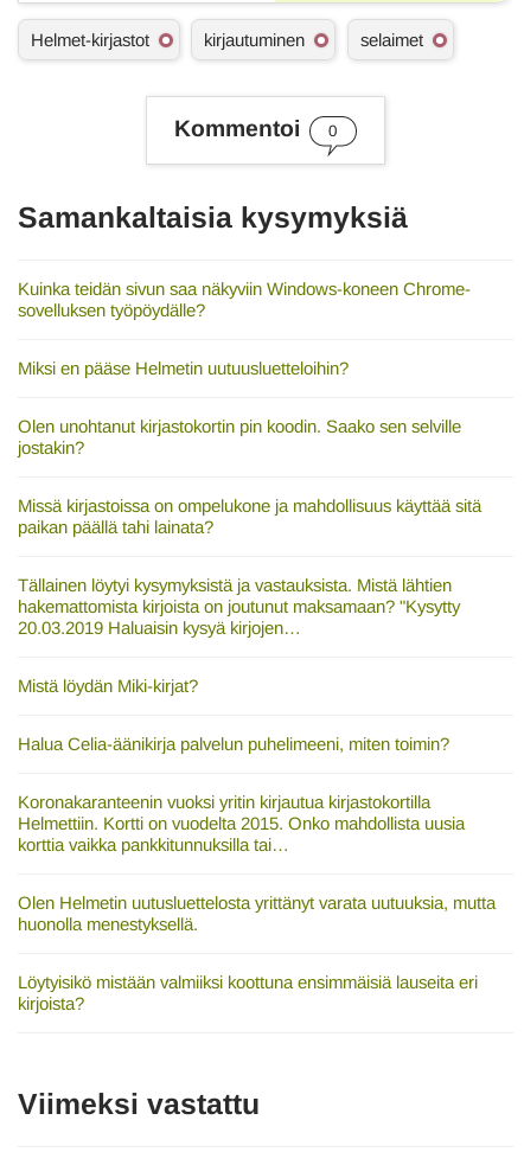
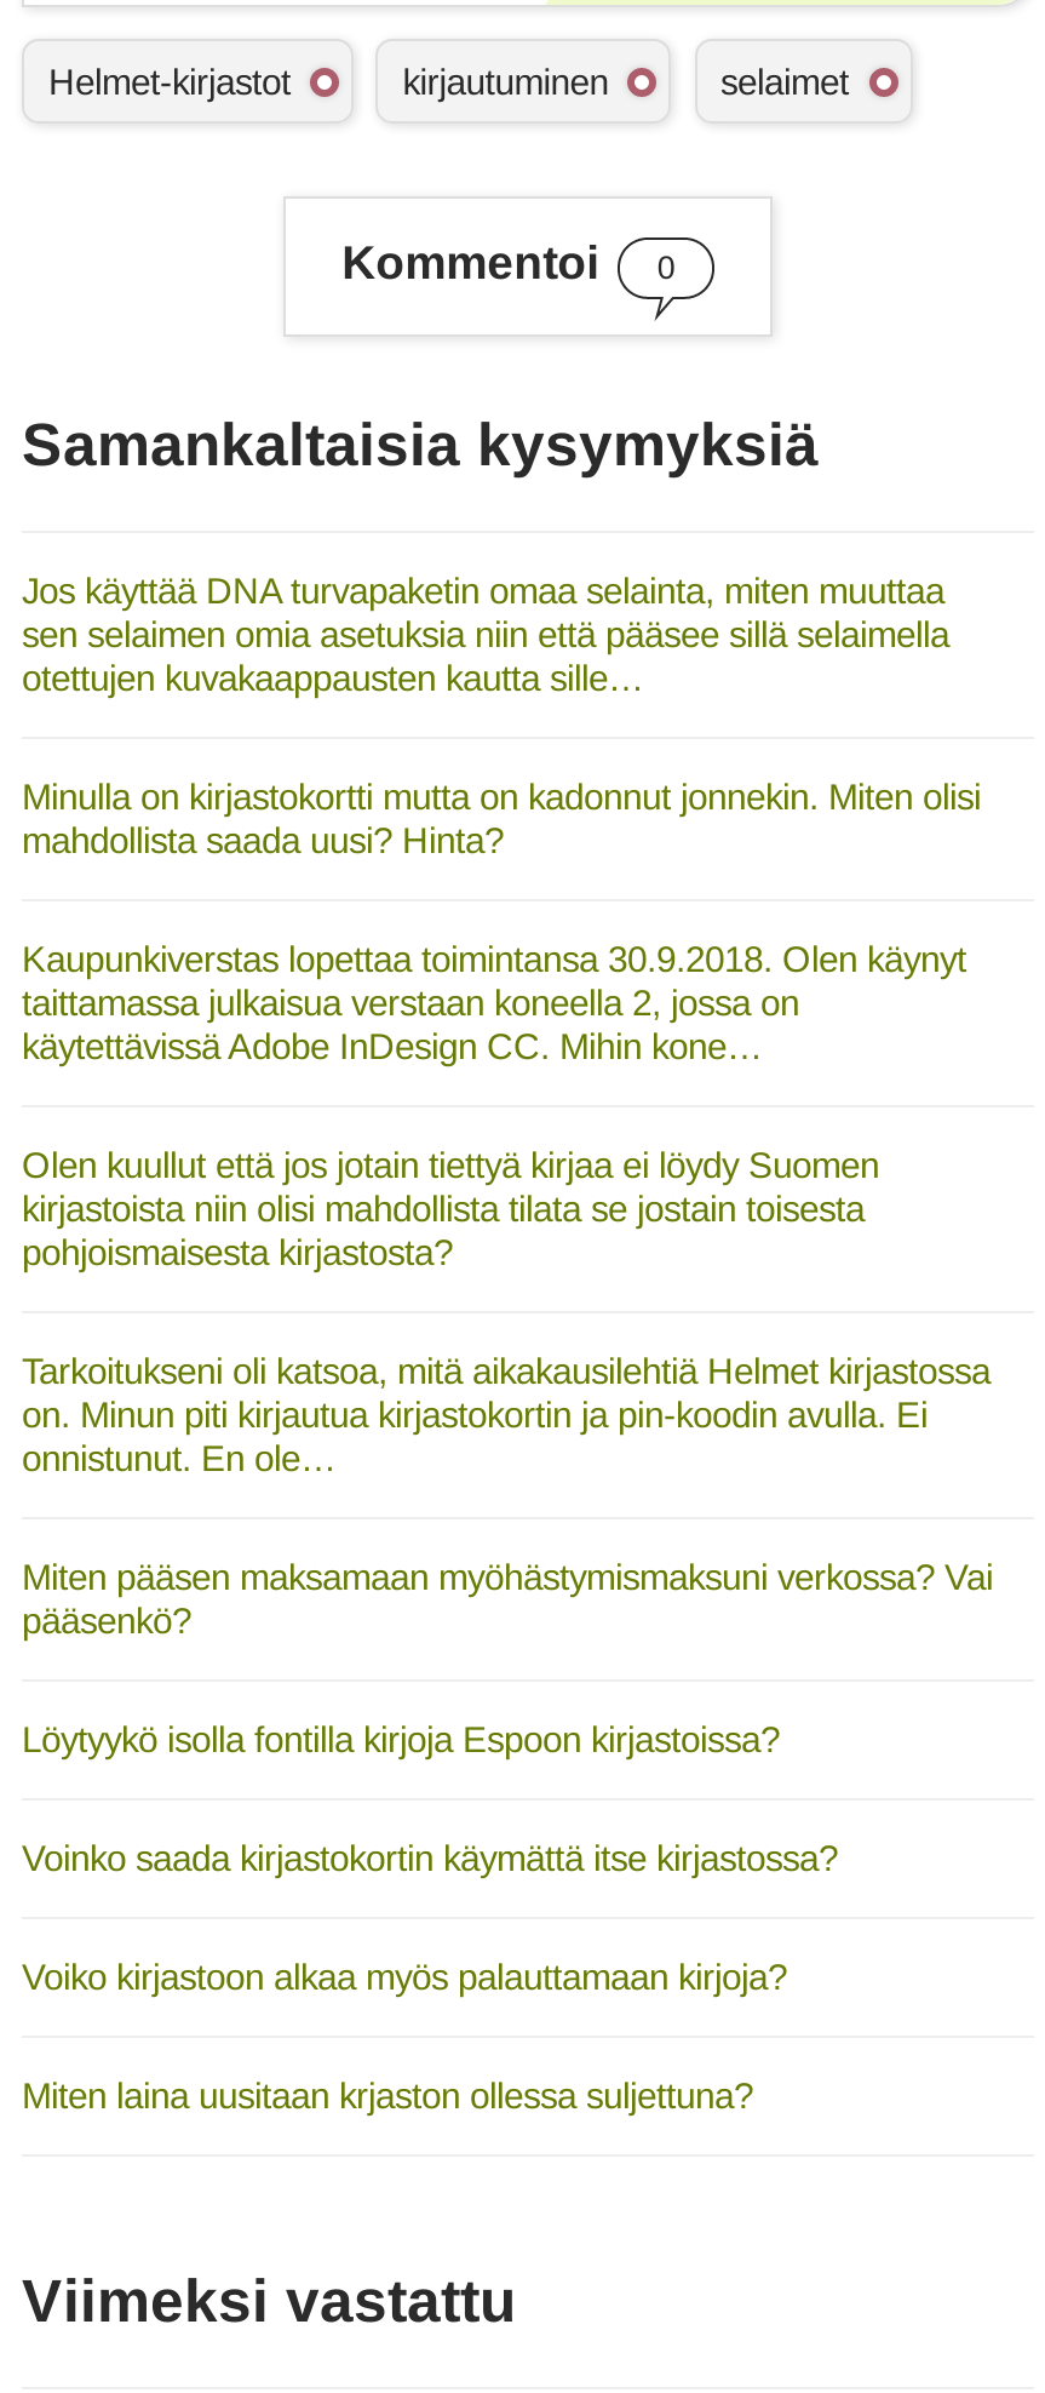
- Kuinka teidän sivun saa näkyviin Windows-koneen Chrome-
- sovelluksen työpöydälle?
+ Jos käyttää DNA turvapaketin omaa selainta, miten muuttaa
+ sen selaimen omia asetuksia niin että pääsee sillä selaimella
+ otettujen kuvakaappausten kautta sille…

- Miksi en pääse Helmetin uutuusluetteloihin?
+ Minulla on kirjastokortti mutta on kadonnut jonnekin. Miten olisi
+ mahdollista saada uusi? Hinta?

- Olen unohtanut kirjastokortin pin koodin. Saako sen selville
- jostakin?
+ Kaupunkiverstas lopettaa toimintansa 30.9.2018. Olen käynyt
+ taittamassa julkaisua verstaan koneella 2, jossa on
+ käytettävissä Adobe InDesign CC. Mihin kone…

- Missä kirjastoissa on ompelukone ja mahdollisuus käyttää sitä
- paikan päällä tahi lainata?
+ Olen kuullut että jos jotain tiettyä kirjaa ei löydy Suomen
+ kirjastoista niin olisi mahdollista tilata se jostain toisesta
+ pohjoismaisesta kirjastosta?

- Tällainen löytyi kysymyksistä ja vastauksista. Mistä lähtien
- hakemattomista kirjoista on joutunut maksamaan? "Kysytty
- 20.03.2019 Haluaisin kysyä kirjojen…
+ Tarkoitukseni oli katsoa, mitä aikakausilehtiä Helmet kirjastossa
+ on. Minun piti kirjautua kirjastokortin ja pin-koodin avulla. Ei
+ onnistunut. En ole…

- Mistä löydän Miki-kirjat?
+ Miten pääsen maksamaan myöhästymismaksuni verkossa? Vai
+ pääsenkö?

- Halua Celia-äänikirja palvelun puhelimeeni, miten toimin?
+ Löytyykö isolla fontilla kirjoja Espoon kirjastoissa?

- Koronakaranteenin vuoksi yritin kirjautua kirjastokortilla
- Helmettiin. Kortti on vuodelta 2015. Onko mahdollista uusia
- korttia vaikka pankkitunnuksilla tai…
+ Voinko saada kirjastokortin käymättä itse kirjastossa?

- Olen Helmetin uutusluettelosta yrittänyt varata uutuuksia, mutta
- huonolla menestyksellä.
+ Voiko kirjastoon alkaa myös palauttamaan kirjoja?

- Löytyisikö mistään valmiiksi koottuna ensimmäisiä lauseita eri
- kirjoista?
+ Miten laina uusitaan krjaston ollessa suljettuna?
